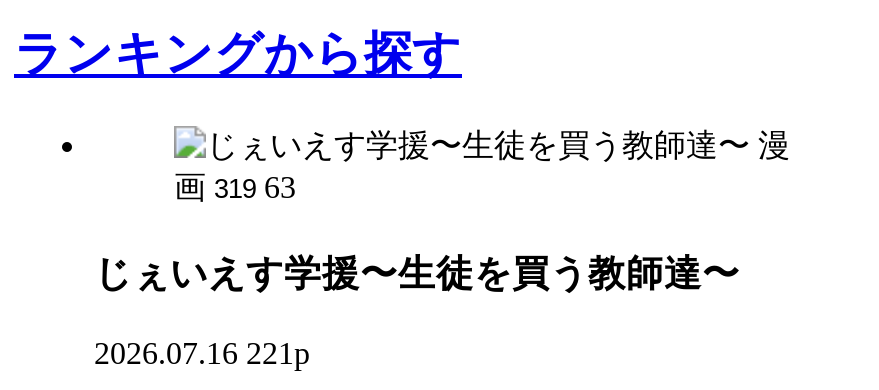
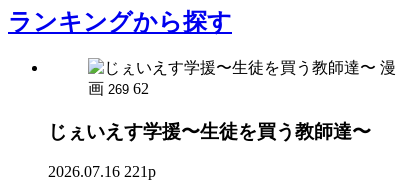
- 画 319 63
+ 画 269 62
